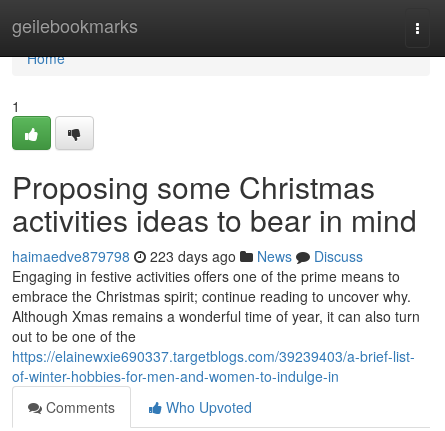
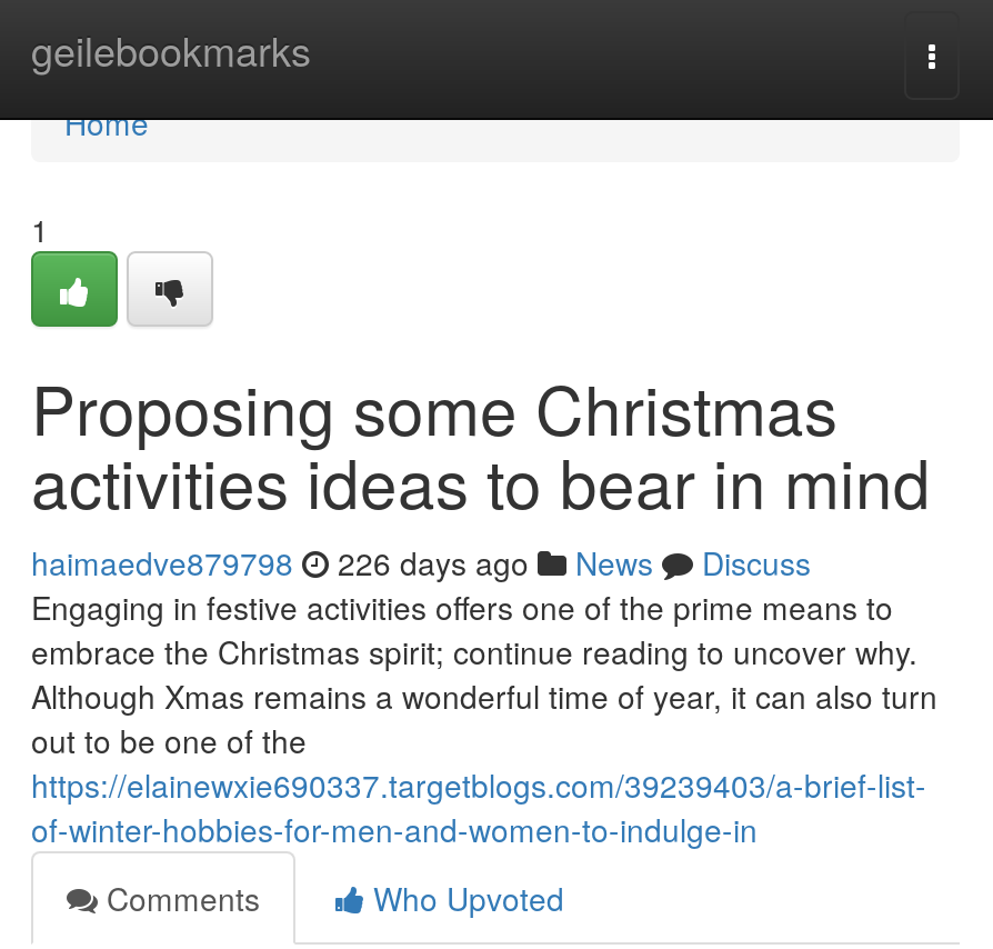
- haimaedve879798 223 days ago News Discuss
+ haimaedve879798 226 days ago News Discuss
